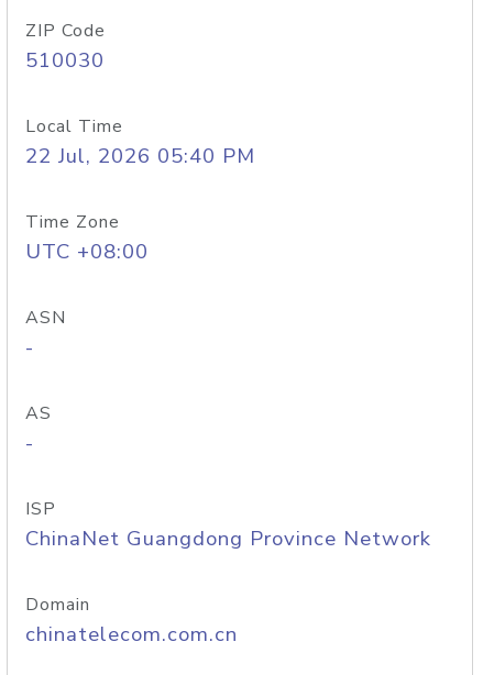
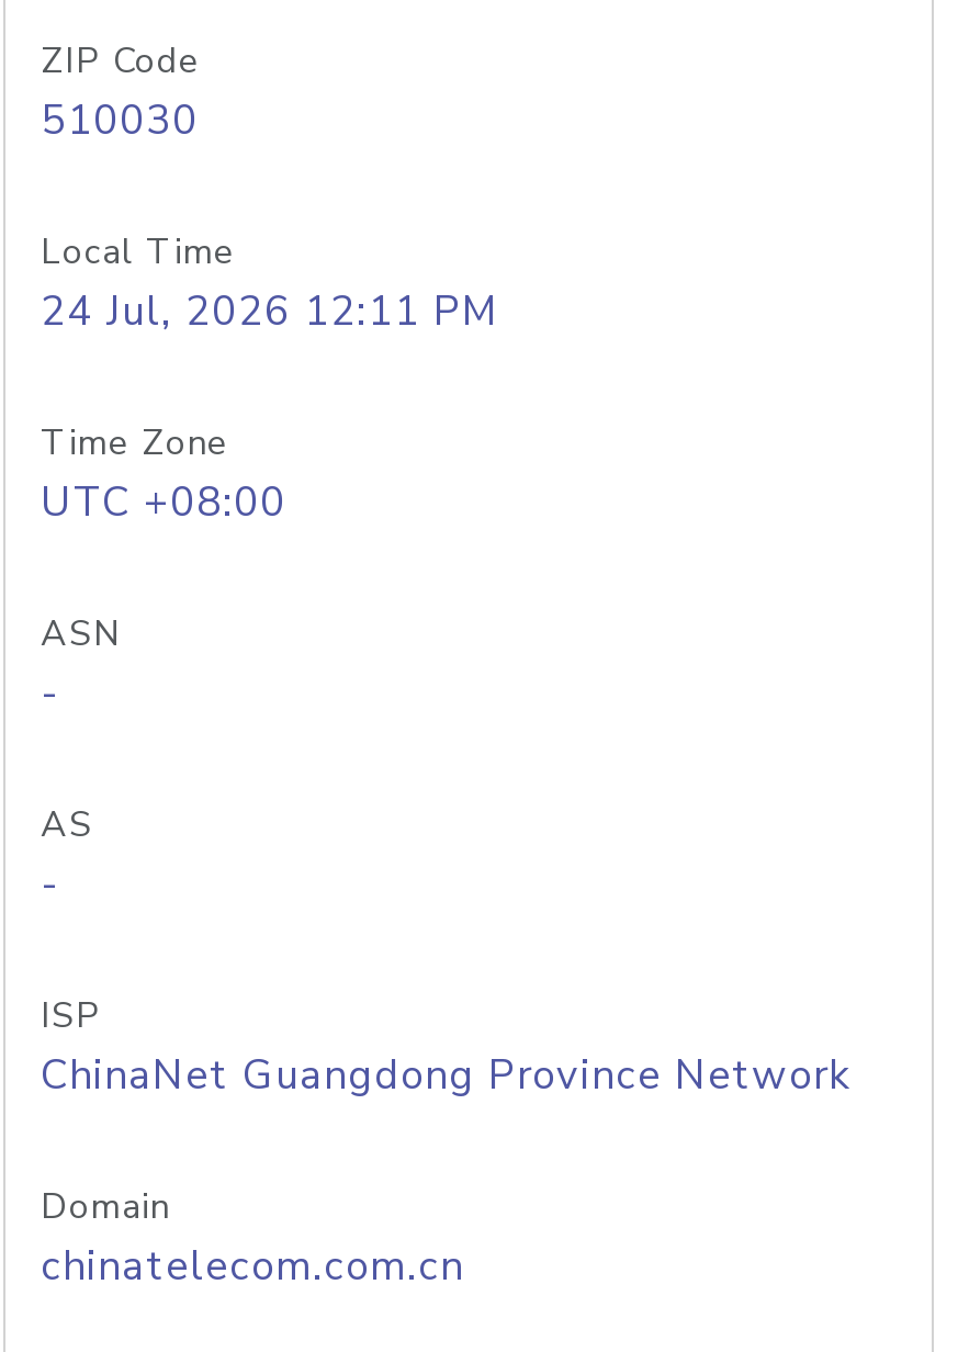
- 22 Jul, 2026 05:40 PM
+ 24 Jul, 2026 12:11 PM
